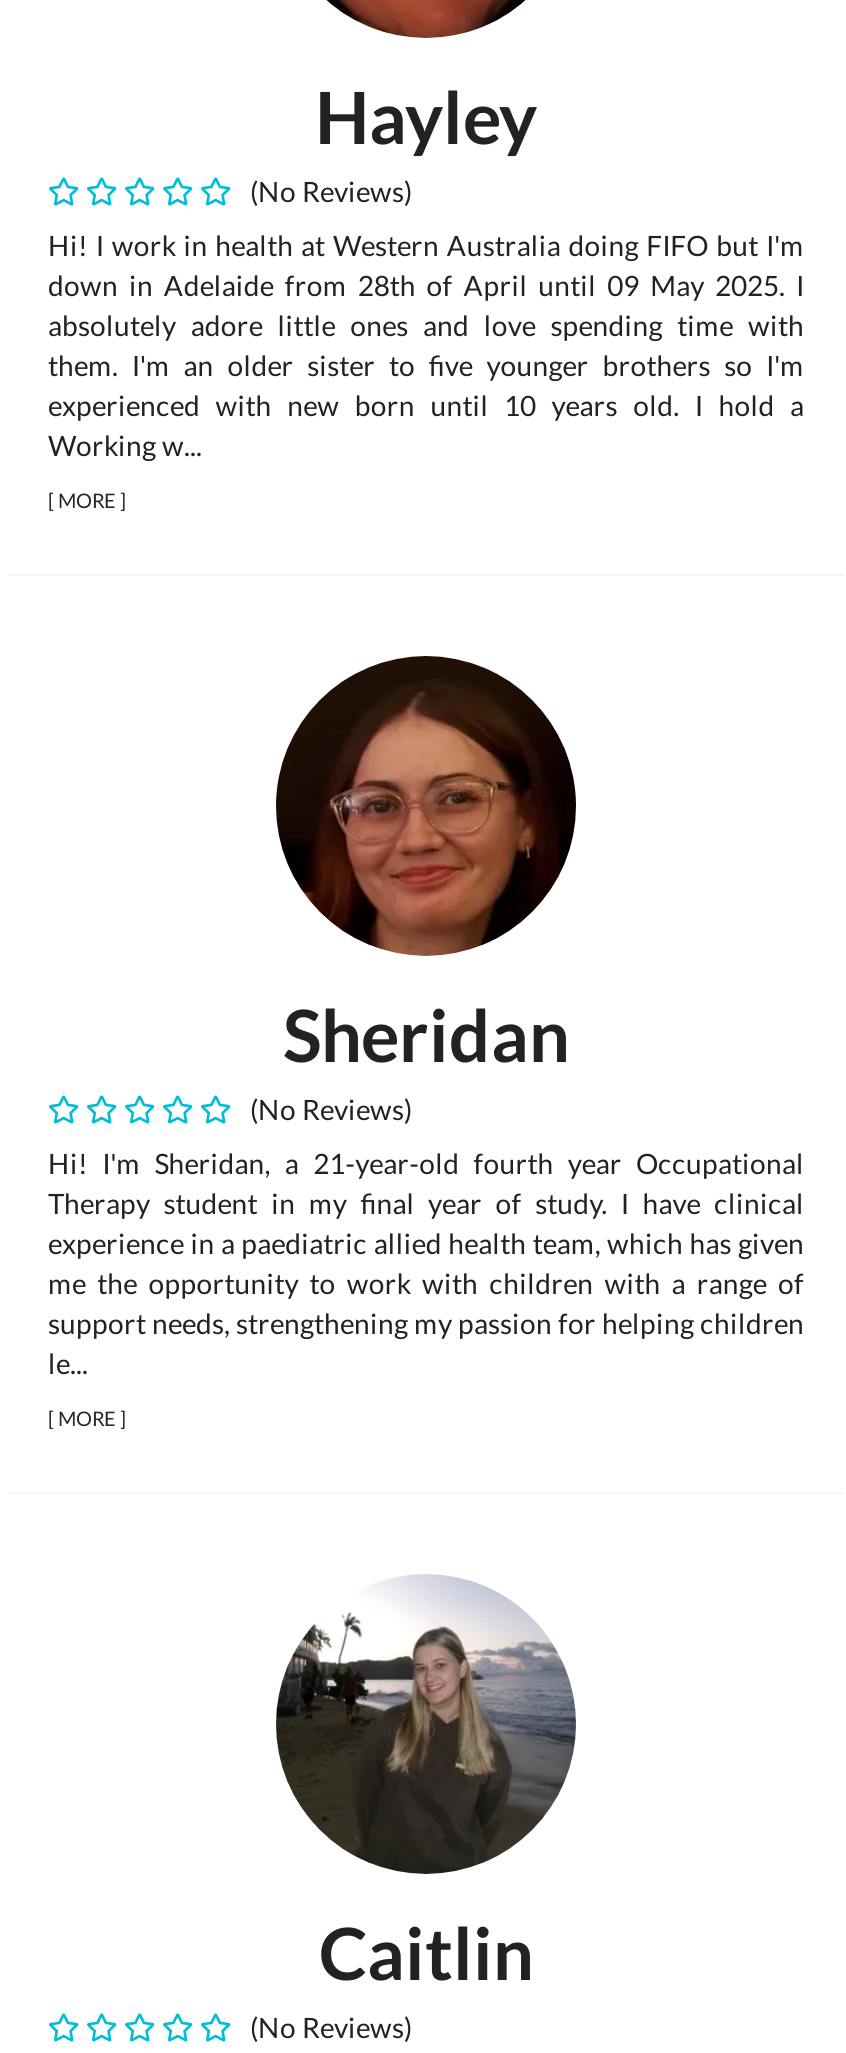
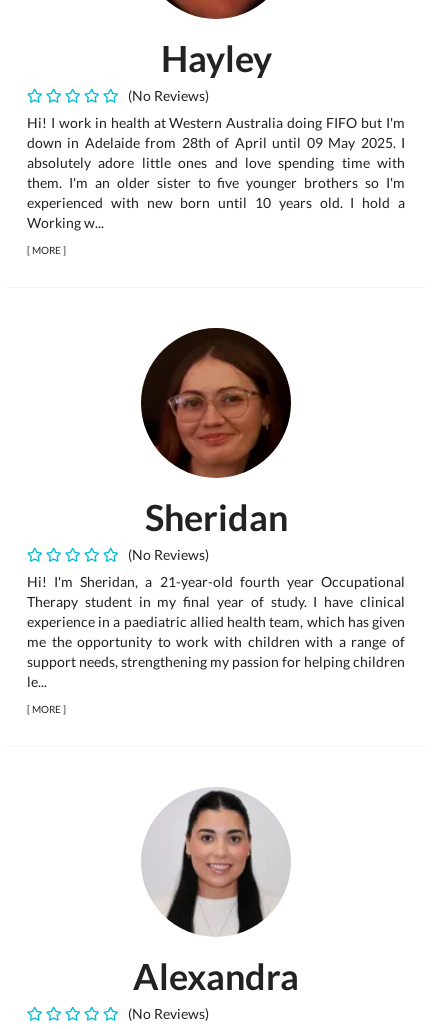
- [image]
- Caitlin
+ [image]
+ Alexandra
